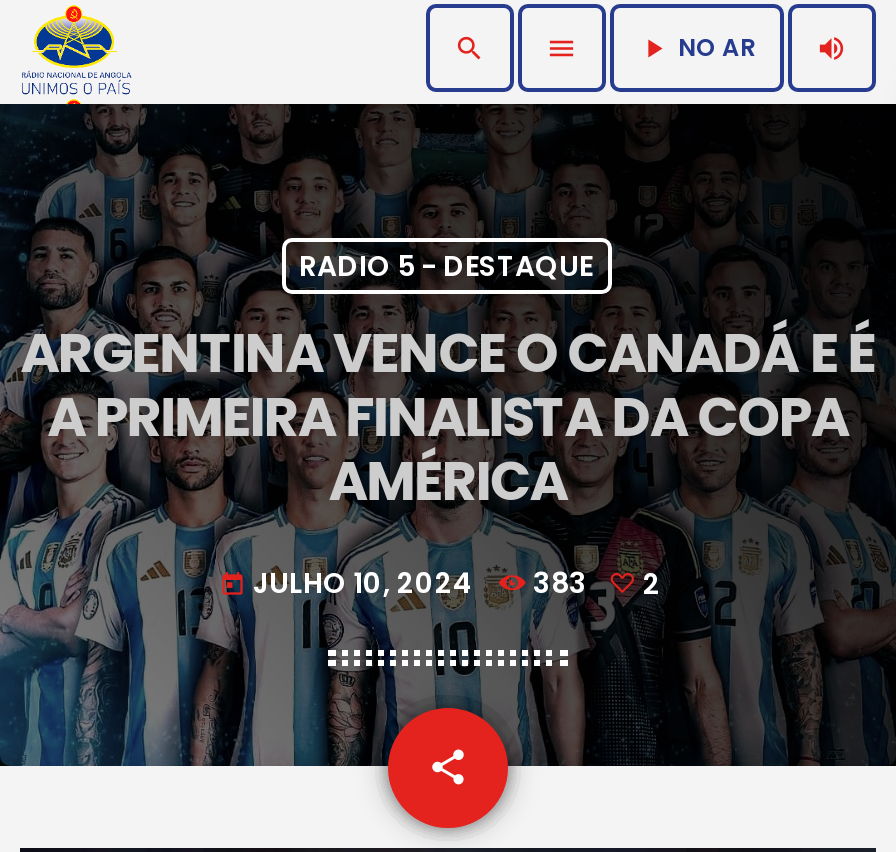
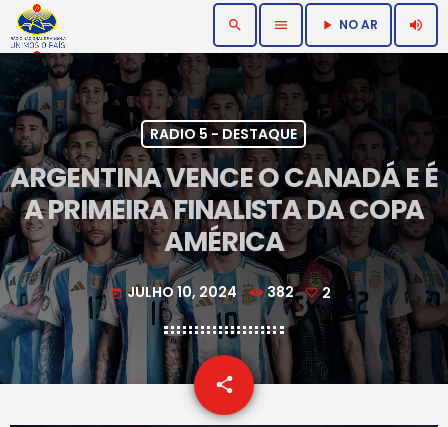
- 383
+ 382
